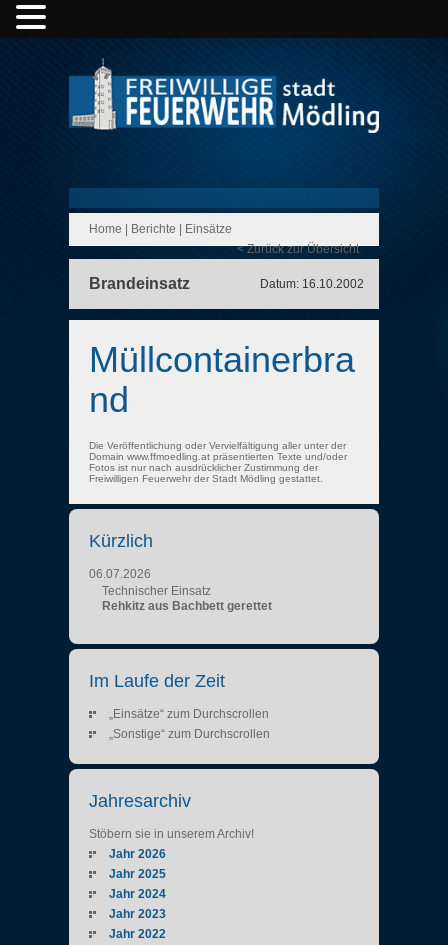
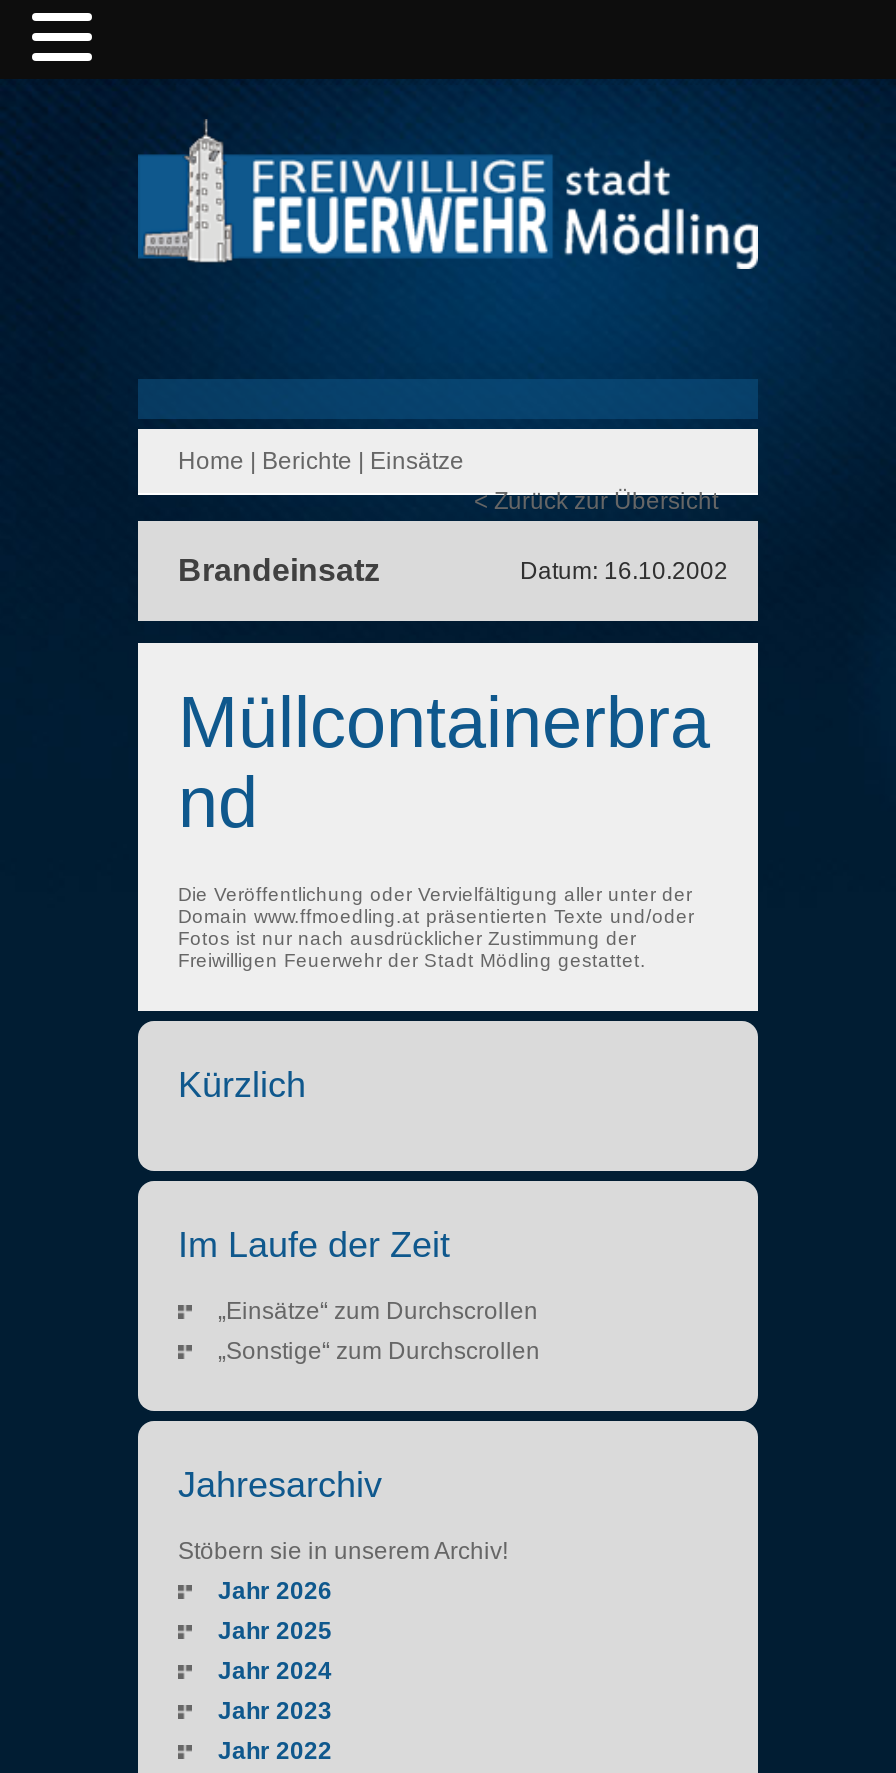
- 06.07.2026
- Technischer Einsatz
- Rehkitz aus Bachbett gerettet
